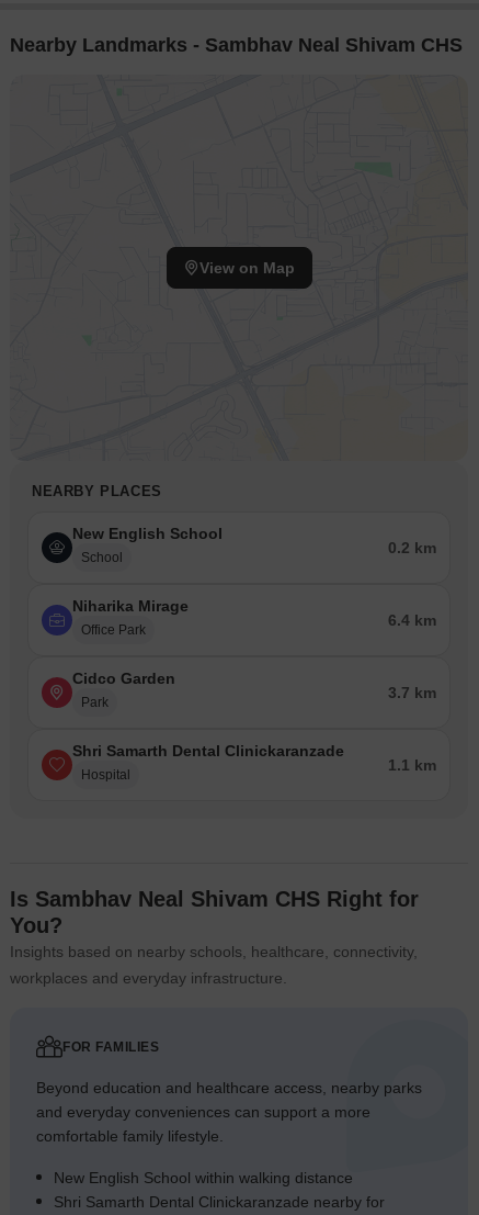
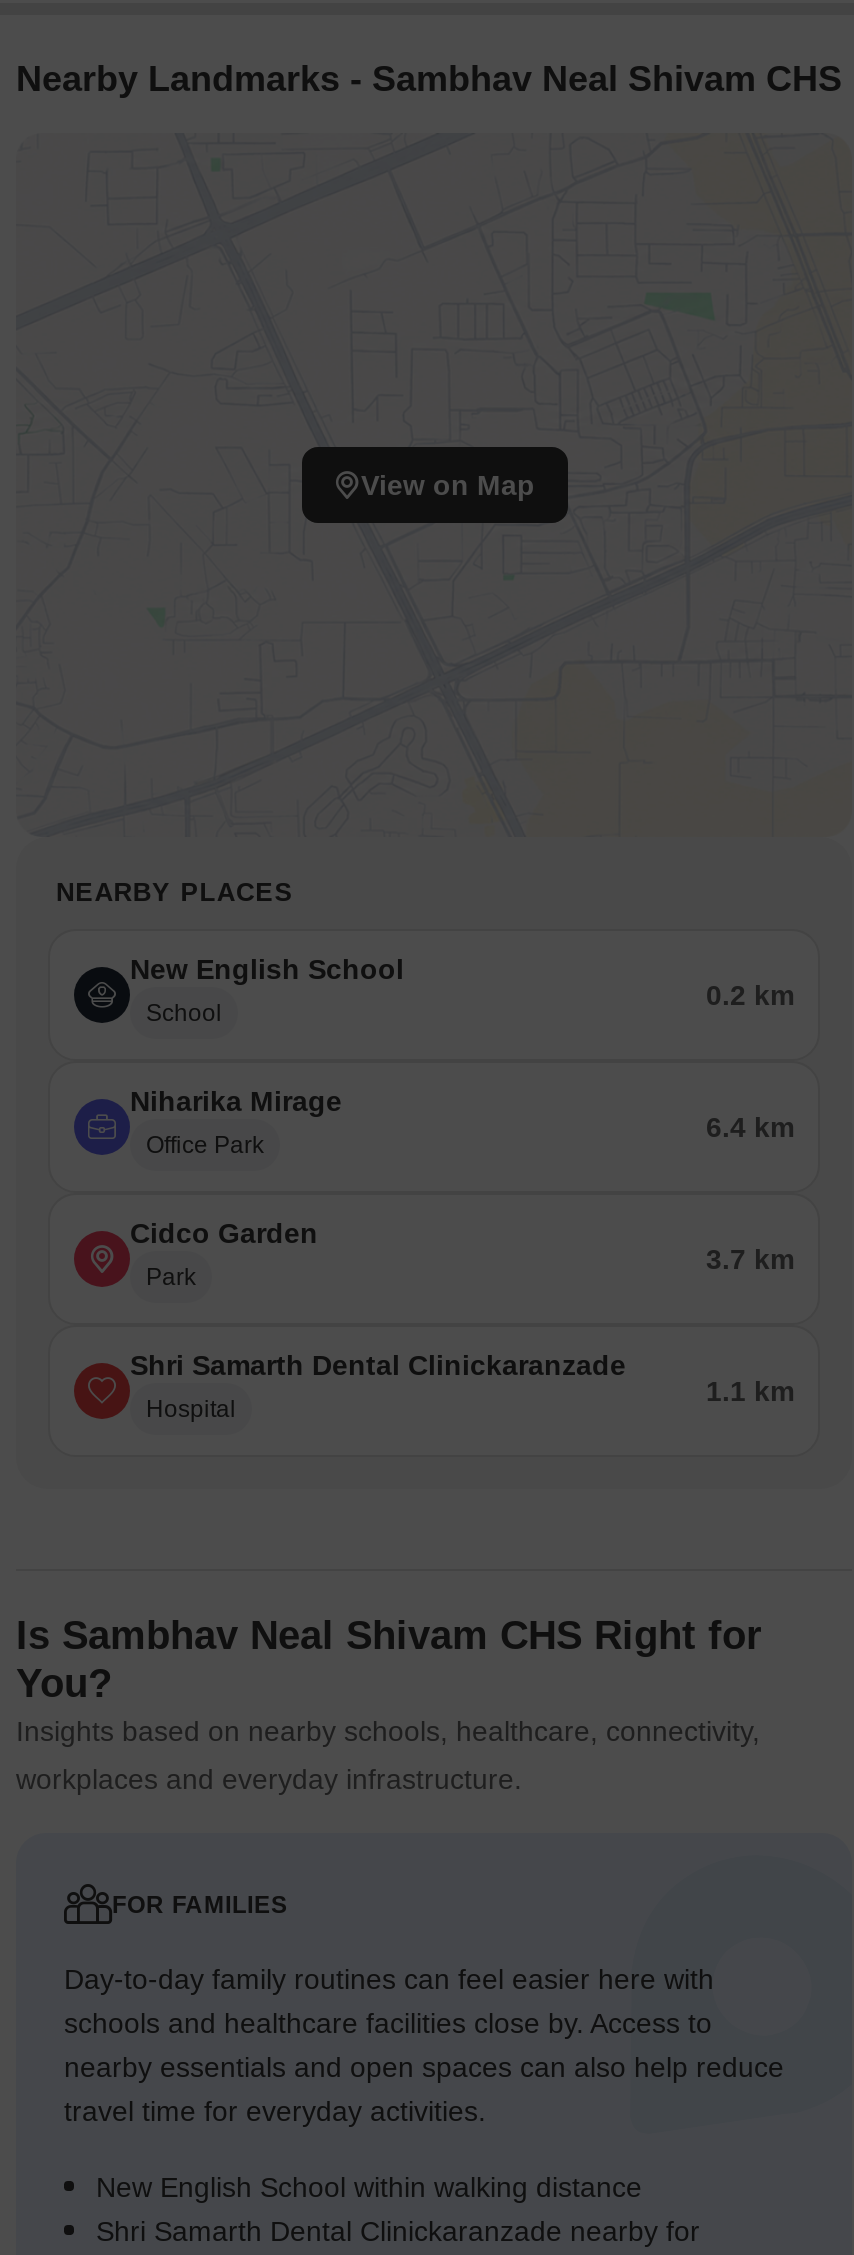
- Beyond education and healthcare access, nearby parks
- and everyday conveniences can support a more
- comfortable family lifestyle.
+ Day-to-day family routines can feel easier here with
+ schools and healthcare facilities close by. Access to
+ nearby essentials and open spaces can also help reduce
+ travel time for everyday activities.
